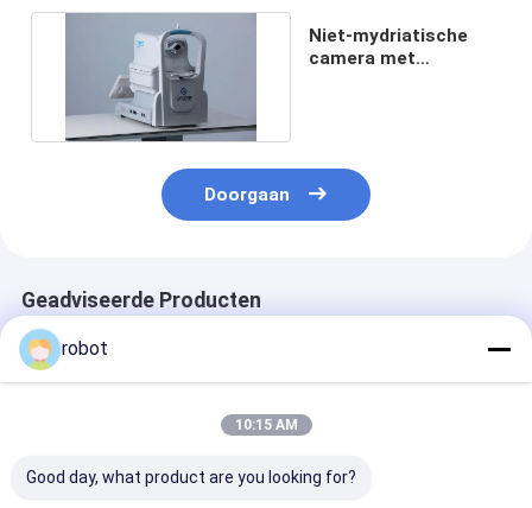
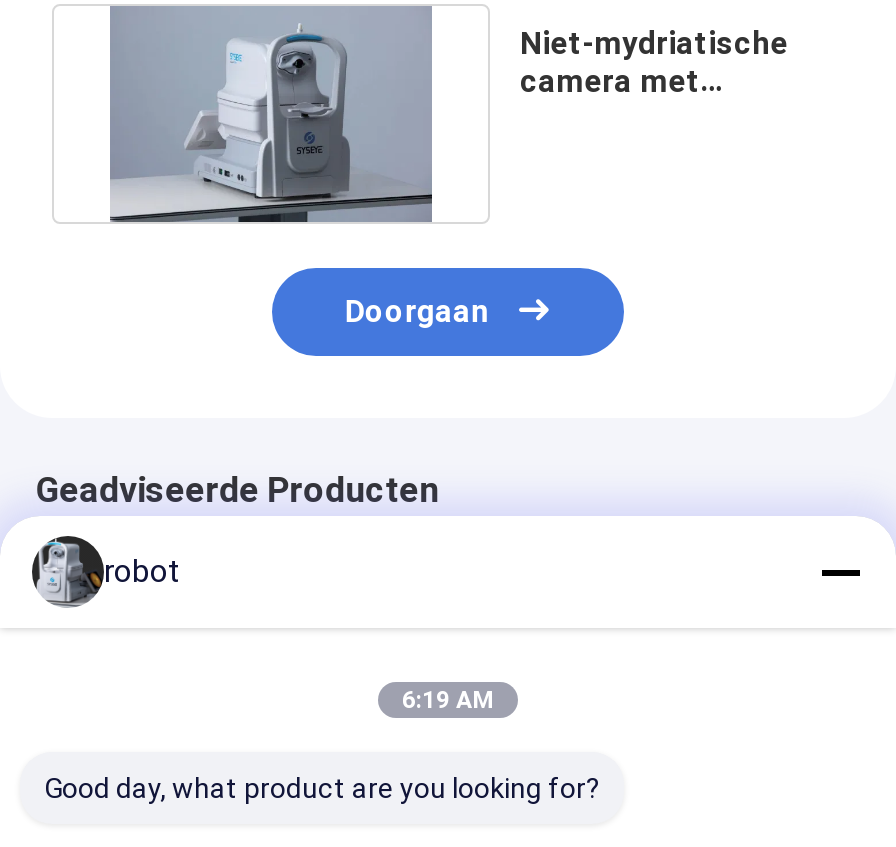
- [image]
+ [image]

- 10:15 AM
+ 6:19 AM
